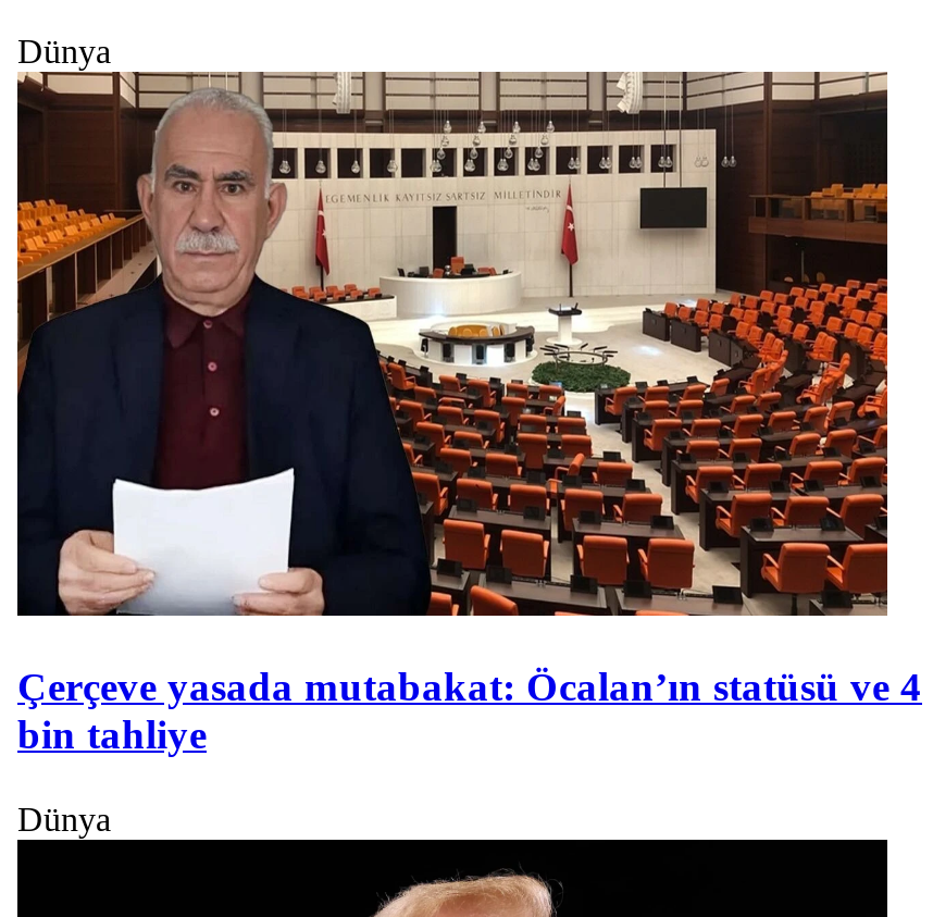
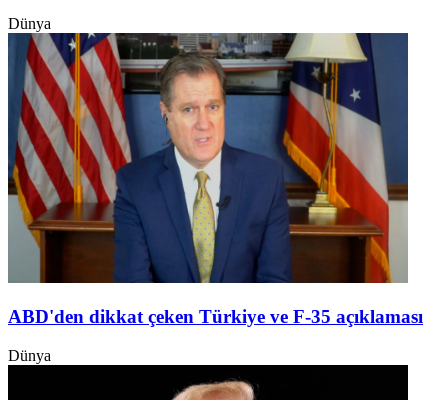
- [image]
- Çerçeve yasada mutabakat: Öcalan’ın statüsü ve 4
- bin tahliye
+ [image]
+ ABD'den dikkat çeken Türkiye ve F-35 açıklaması
